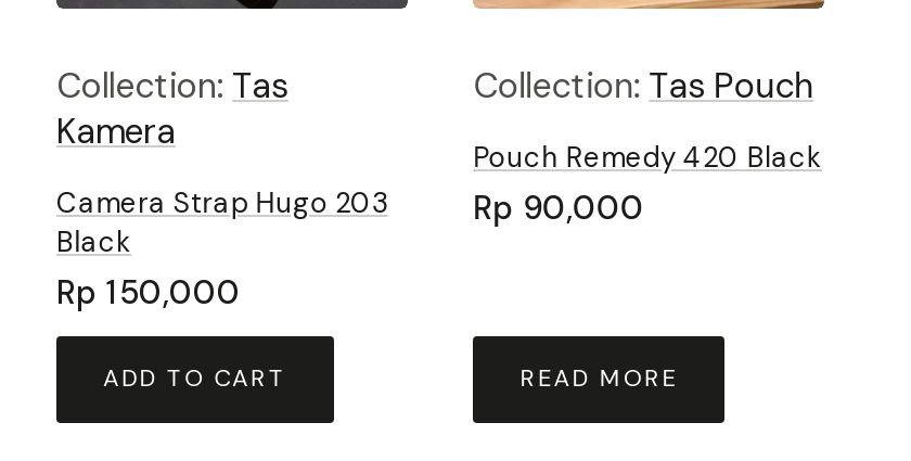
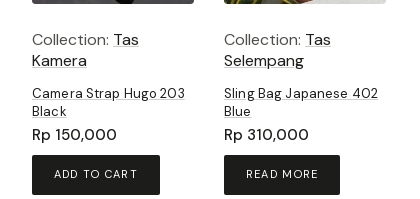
- Collection: Tas Pouch
+ Collection: Tas
+ Selempang

- Pouch Remedy 420 Black
- Rp 90,000
+ Sling Bag Japanese 402
+ Blue
+ Rp 310,000
